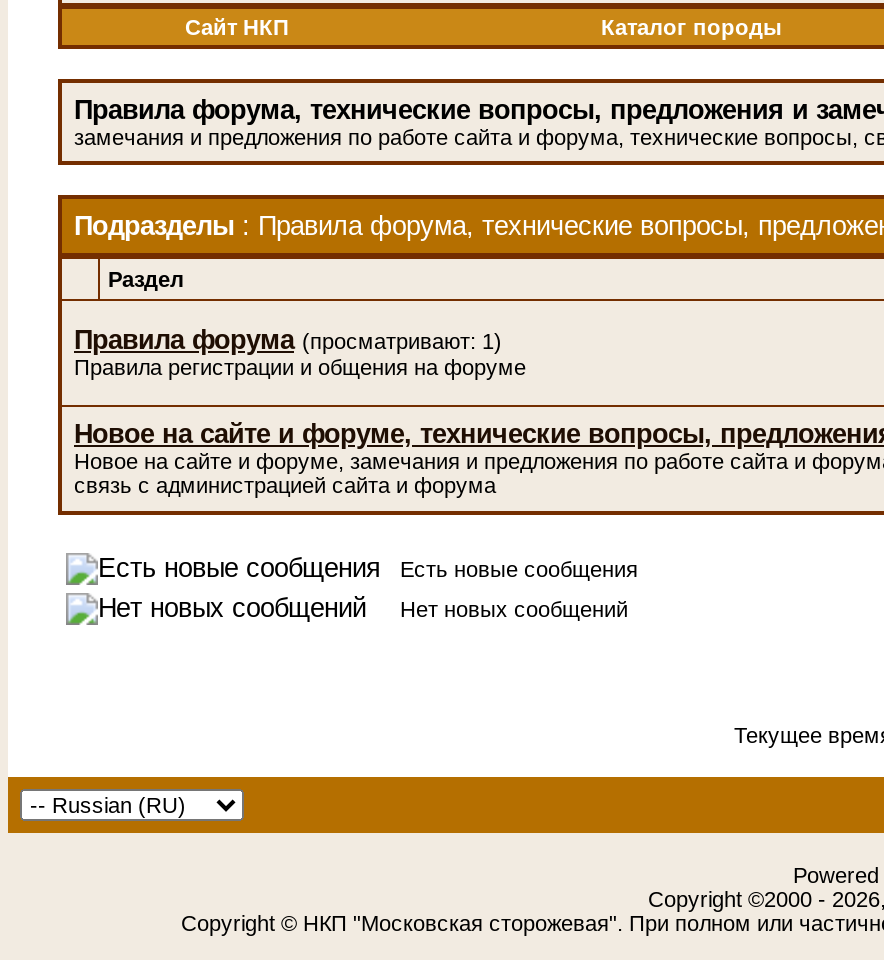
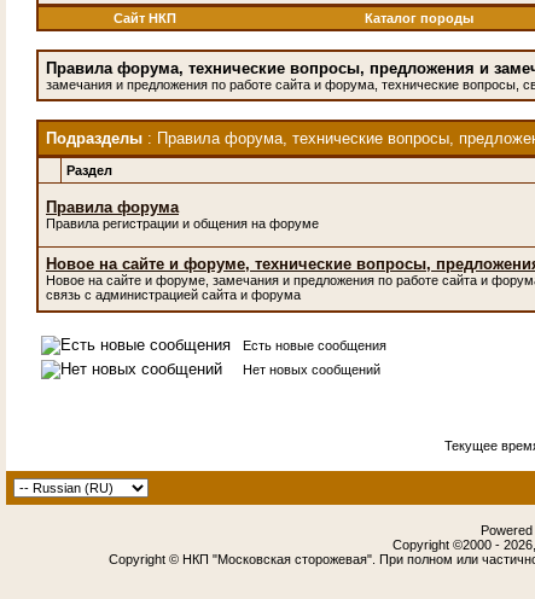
- Правила форума (просматривают: 1)
+ Правила форума
